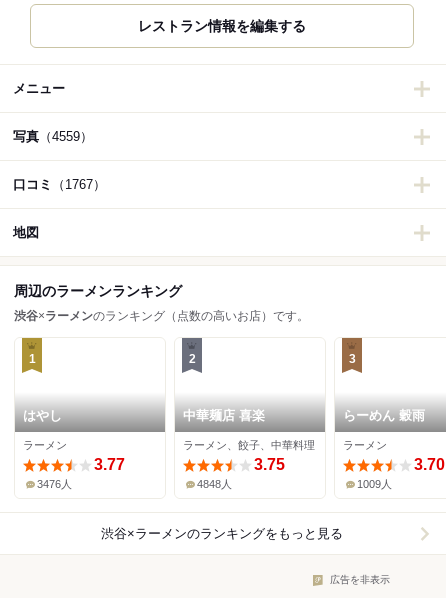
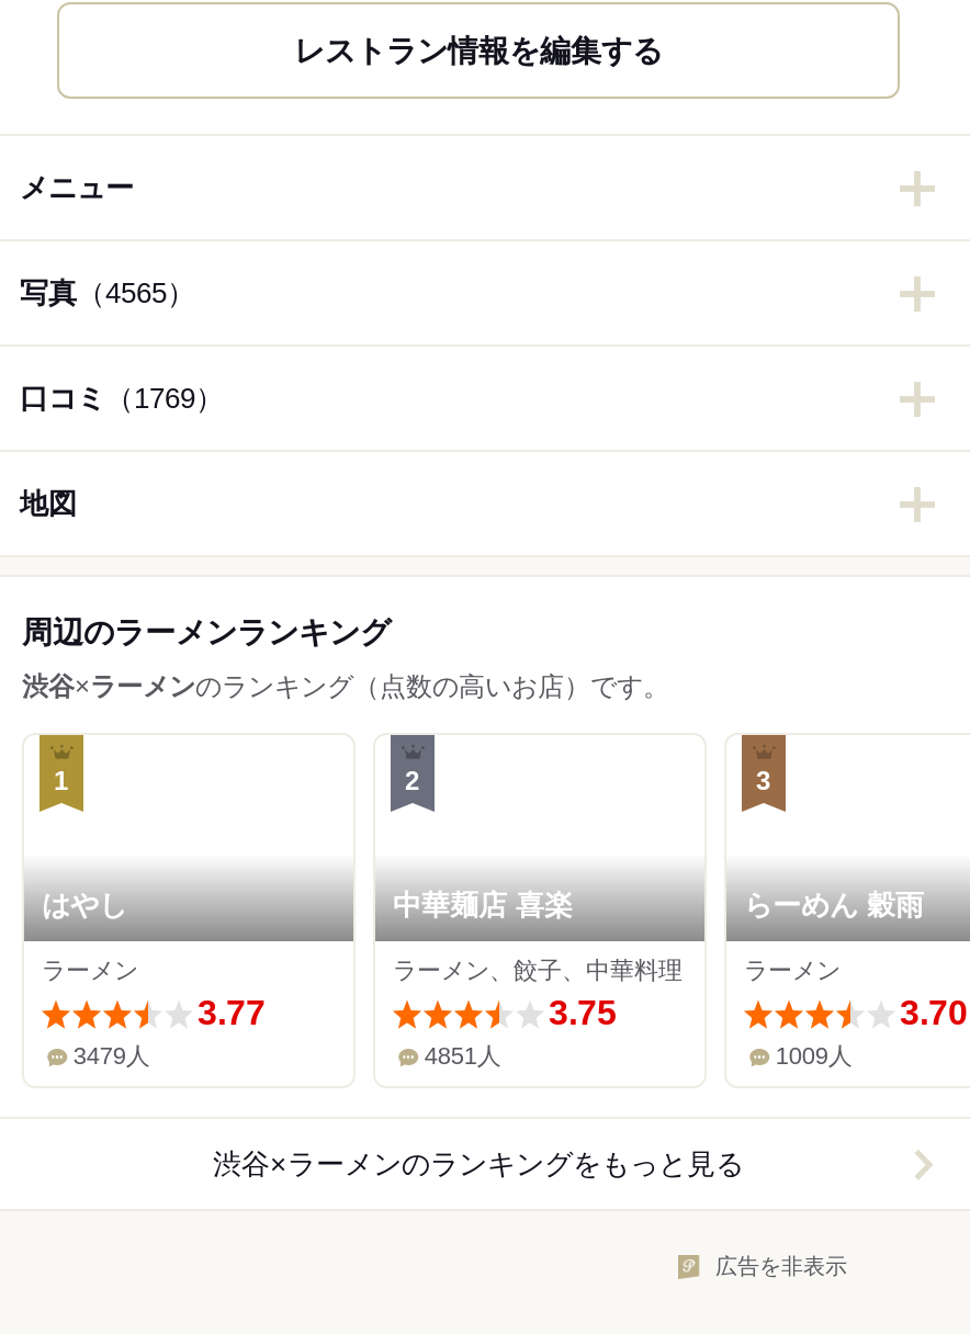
- 写真（4559）
+ 写真（4565）

- 口コミ（1767）
+ 口コミ（1769）

- 3476人
+ 3479人

- 4848人
+ 4851人
